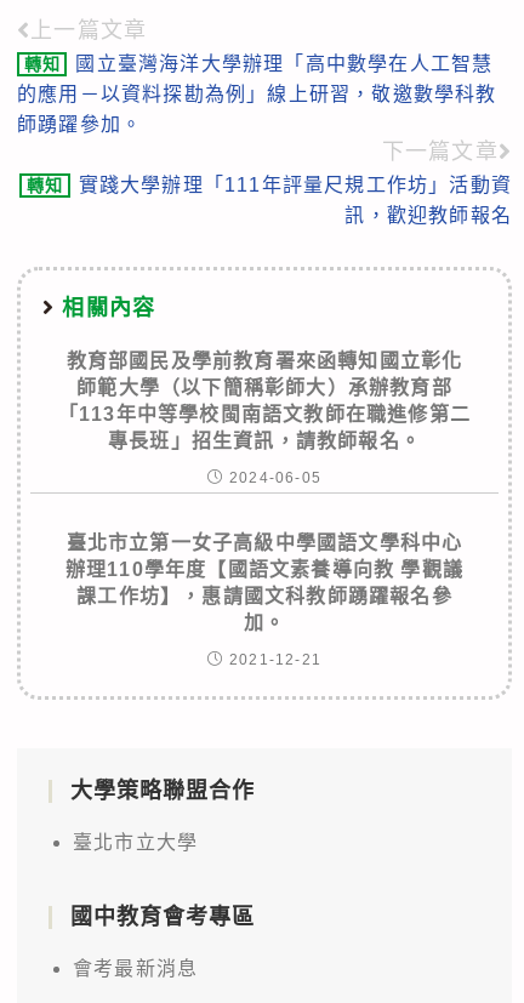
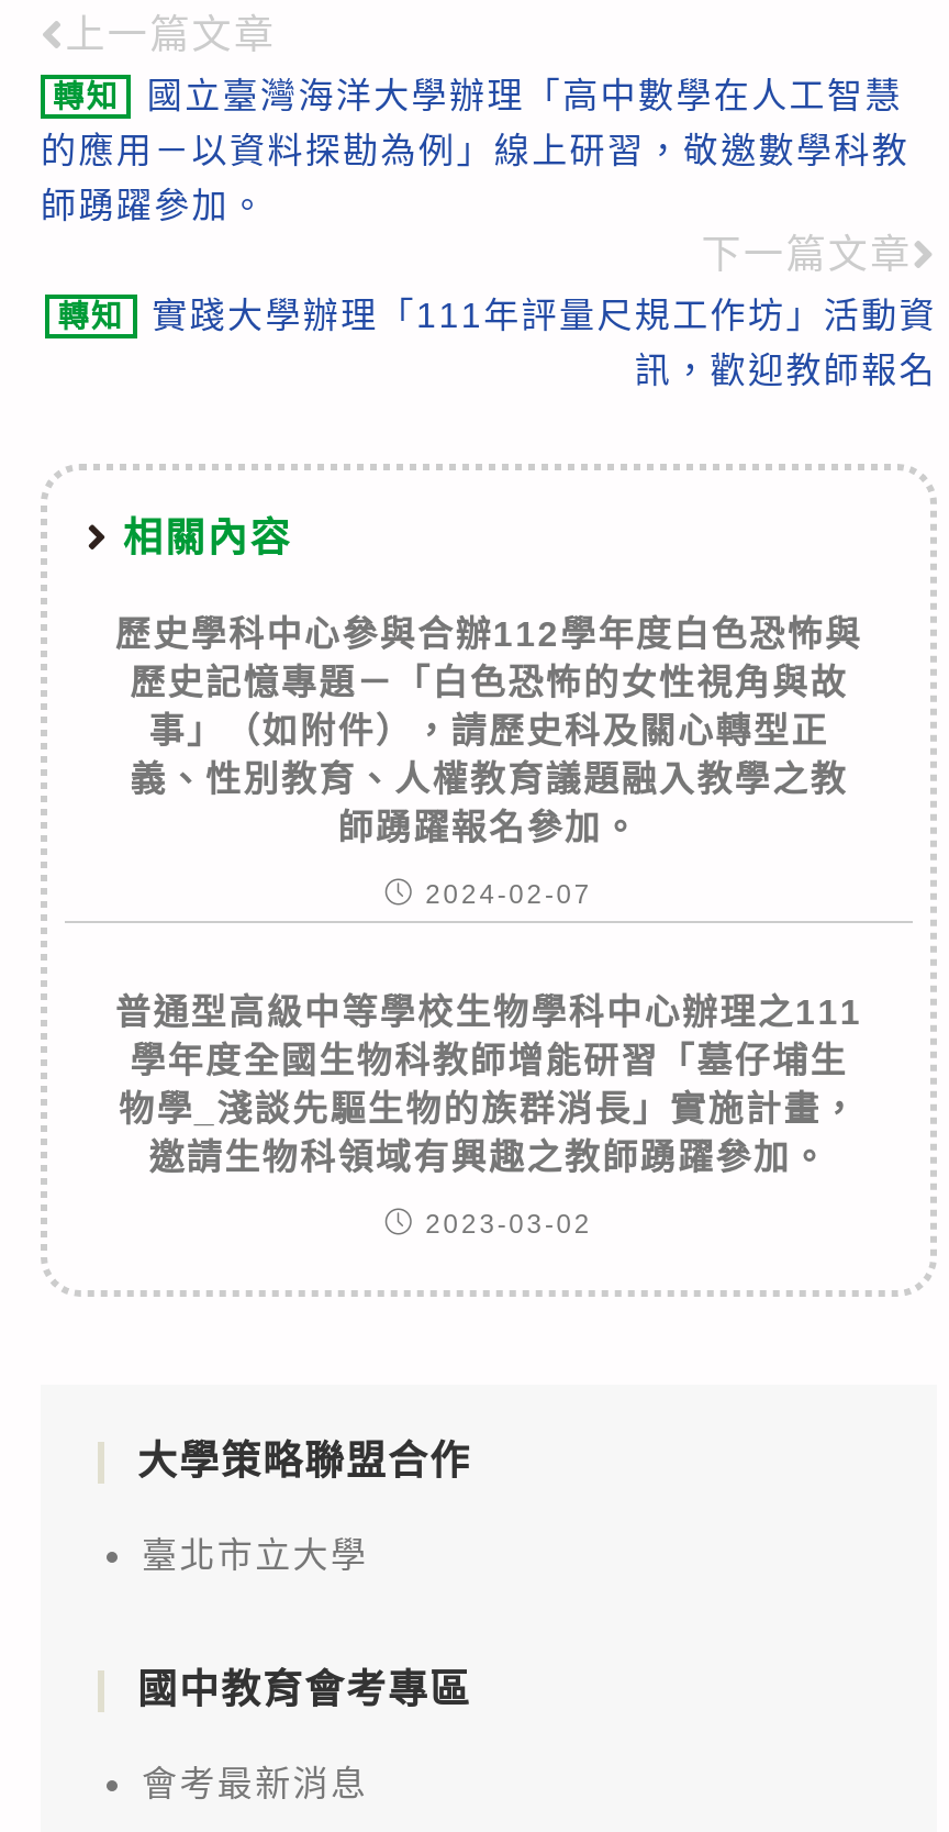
- 教育部國民及學前教育署來函轉知國立彰化
- 師範大學（以下簡稱彰師大）承辦教育部
- 「113年中等學校閩南語文教師在職進修第二
- 專長班」招生資訊，請教師報名。
+ 歷史學科中心參與合辦112學年度白色恐怖與
+ 歷史記憶專題－「白色恐怖的女性視角與故
+ 事」（如附件），請歷史科及關心轉型正
+ 義、性別教育、人權教育議題融入教學之教
+ 師踴躍報名參加。

- 2024-06-05
+ 2024-02-07

- 臺北市立第一女子高級中學國語文學科中心
- 辦理110學年度【國語文素養導向教 學觀議
- 課工作坊】，惠請國文科教師踴躍報名參
- 加。
+ 普通型高級中等學校生物學科中心辦理之111
+ 學年度全國生物科教師增能研習「墓仔埔生
+ 物學_淺談先驅生物的族群消長」實施計畫，
+ 邀請生物科領域有興趣之教師踴躍參加。

- 2021-12-21
+ 2023-03-02
